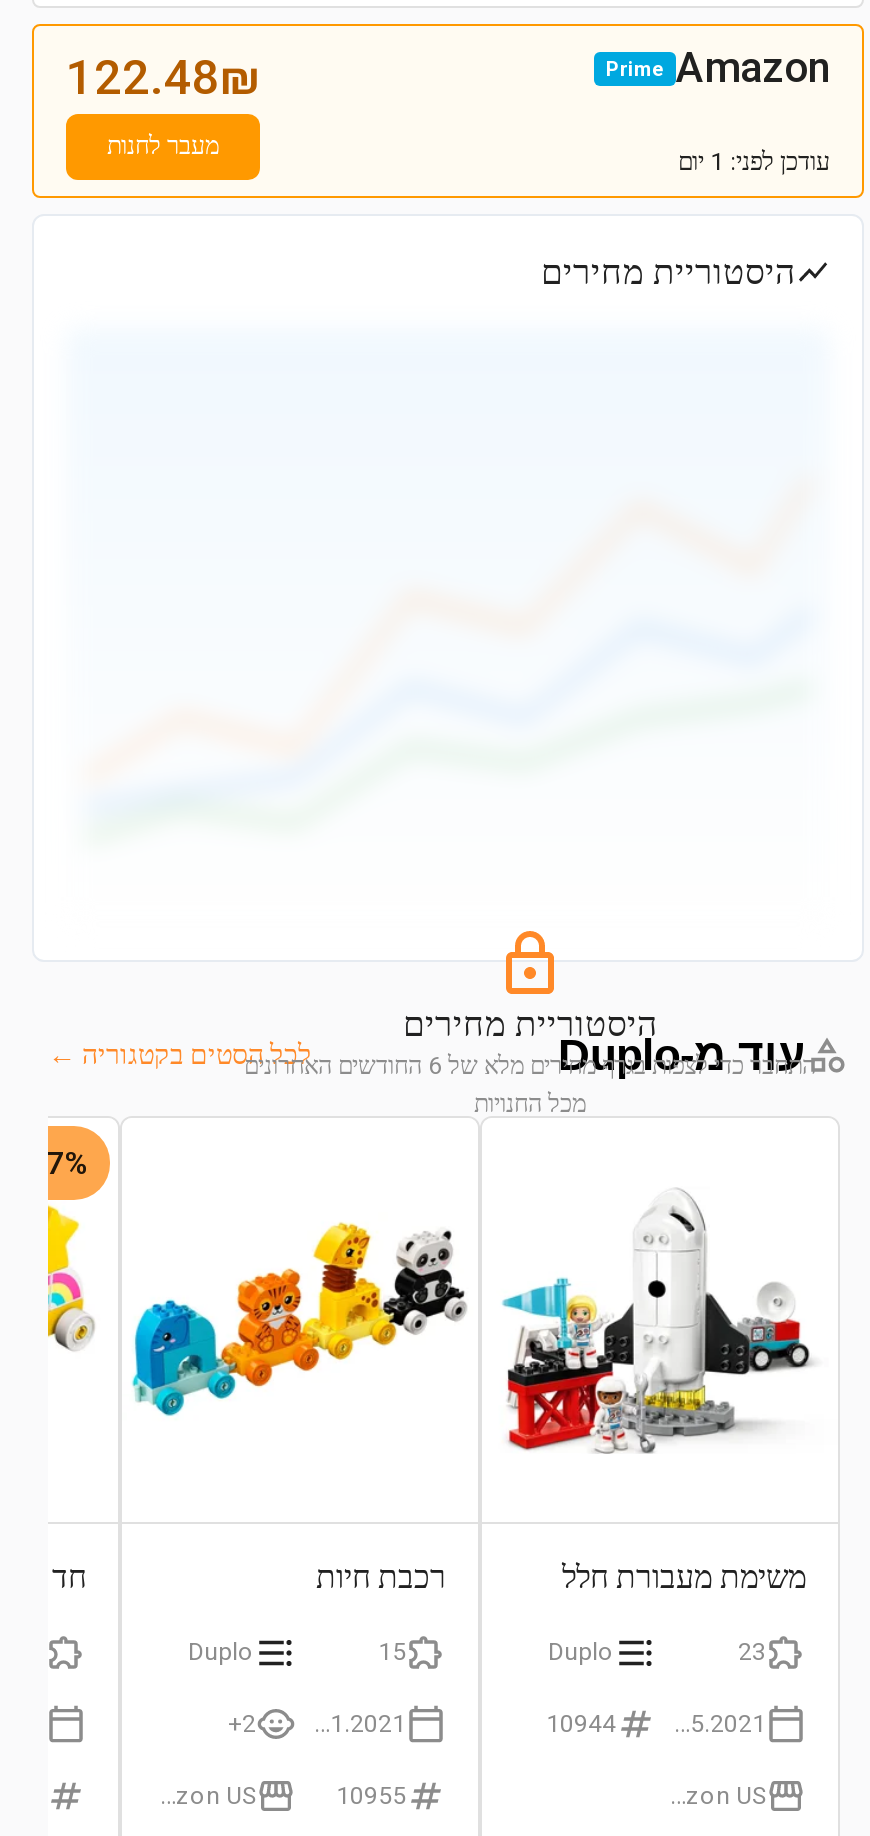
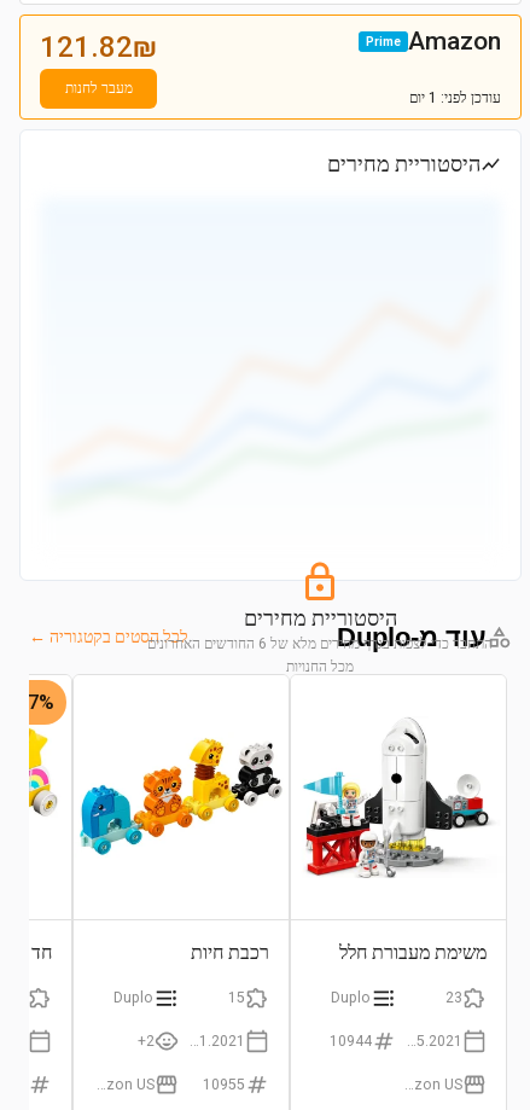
- 122.48₪
+ 121.82₪
